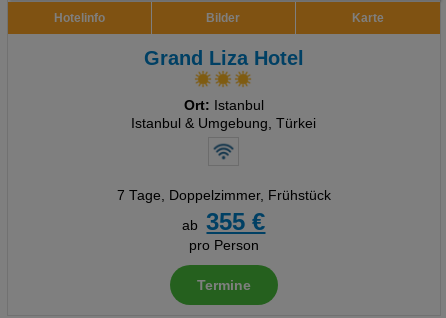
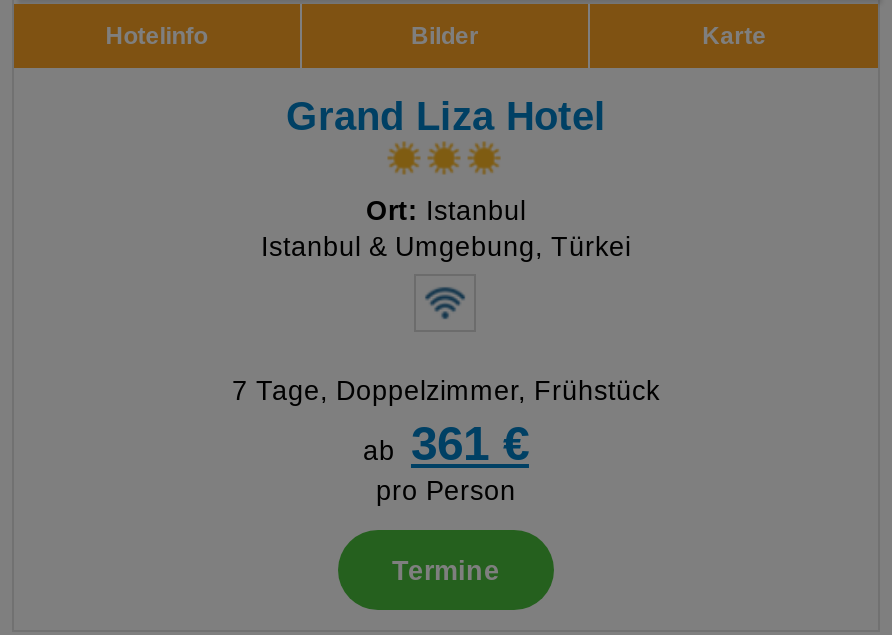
- ab 355 €
+ ab 361 €
